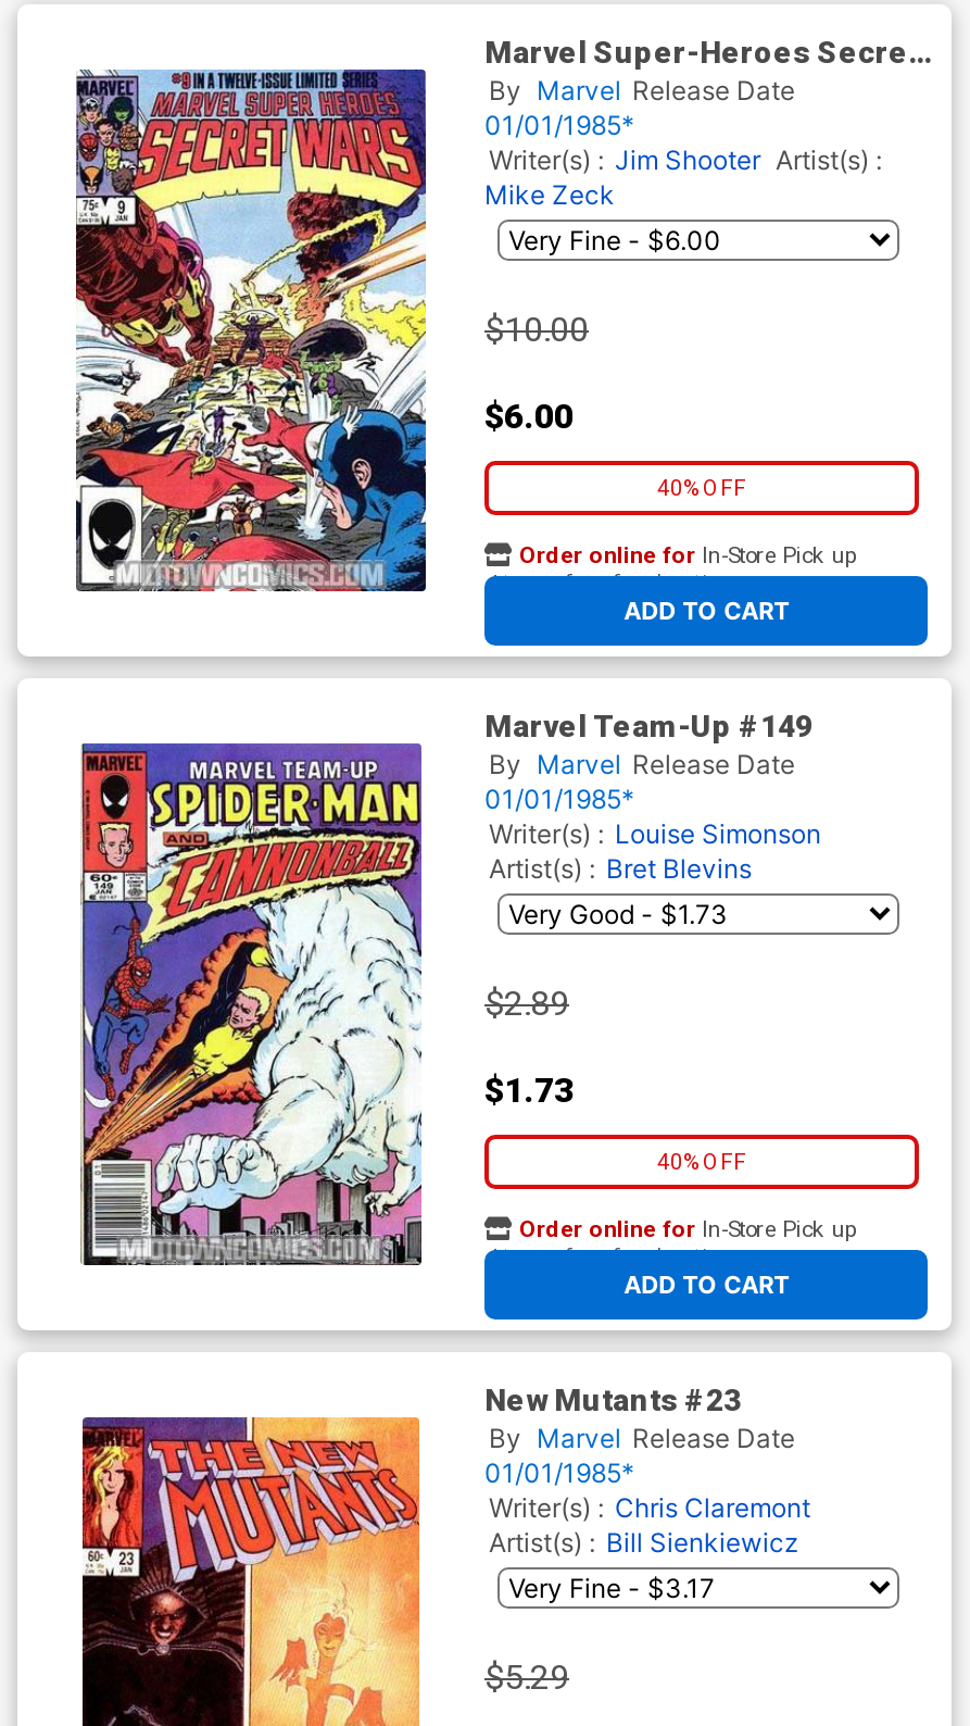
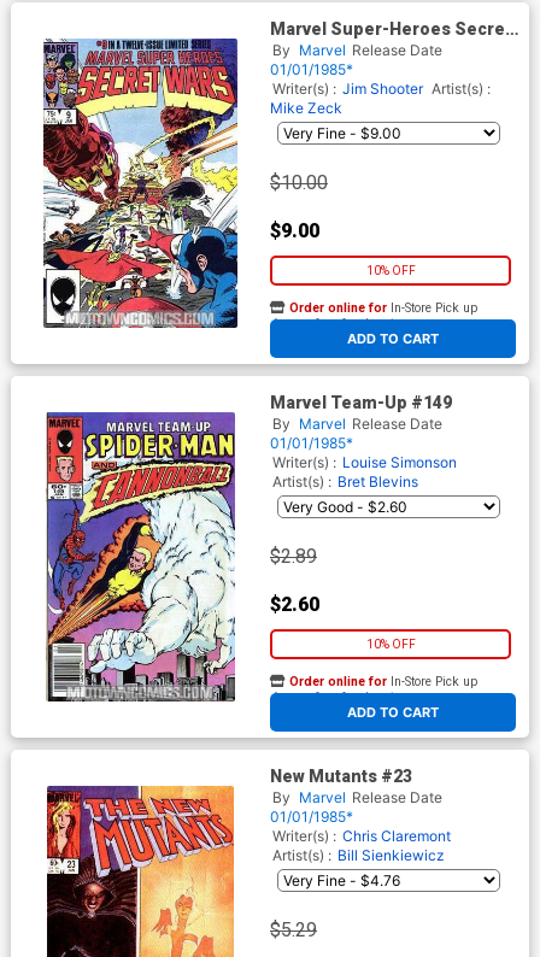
- $6.00
+ $9.00

- 40% OFF
+ 10% OFF

- $1.73
+ $2.60

- 40% OFF
+ 10% OFF
